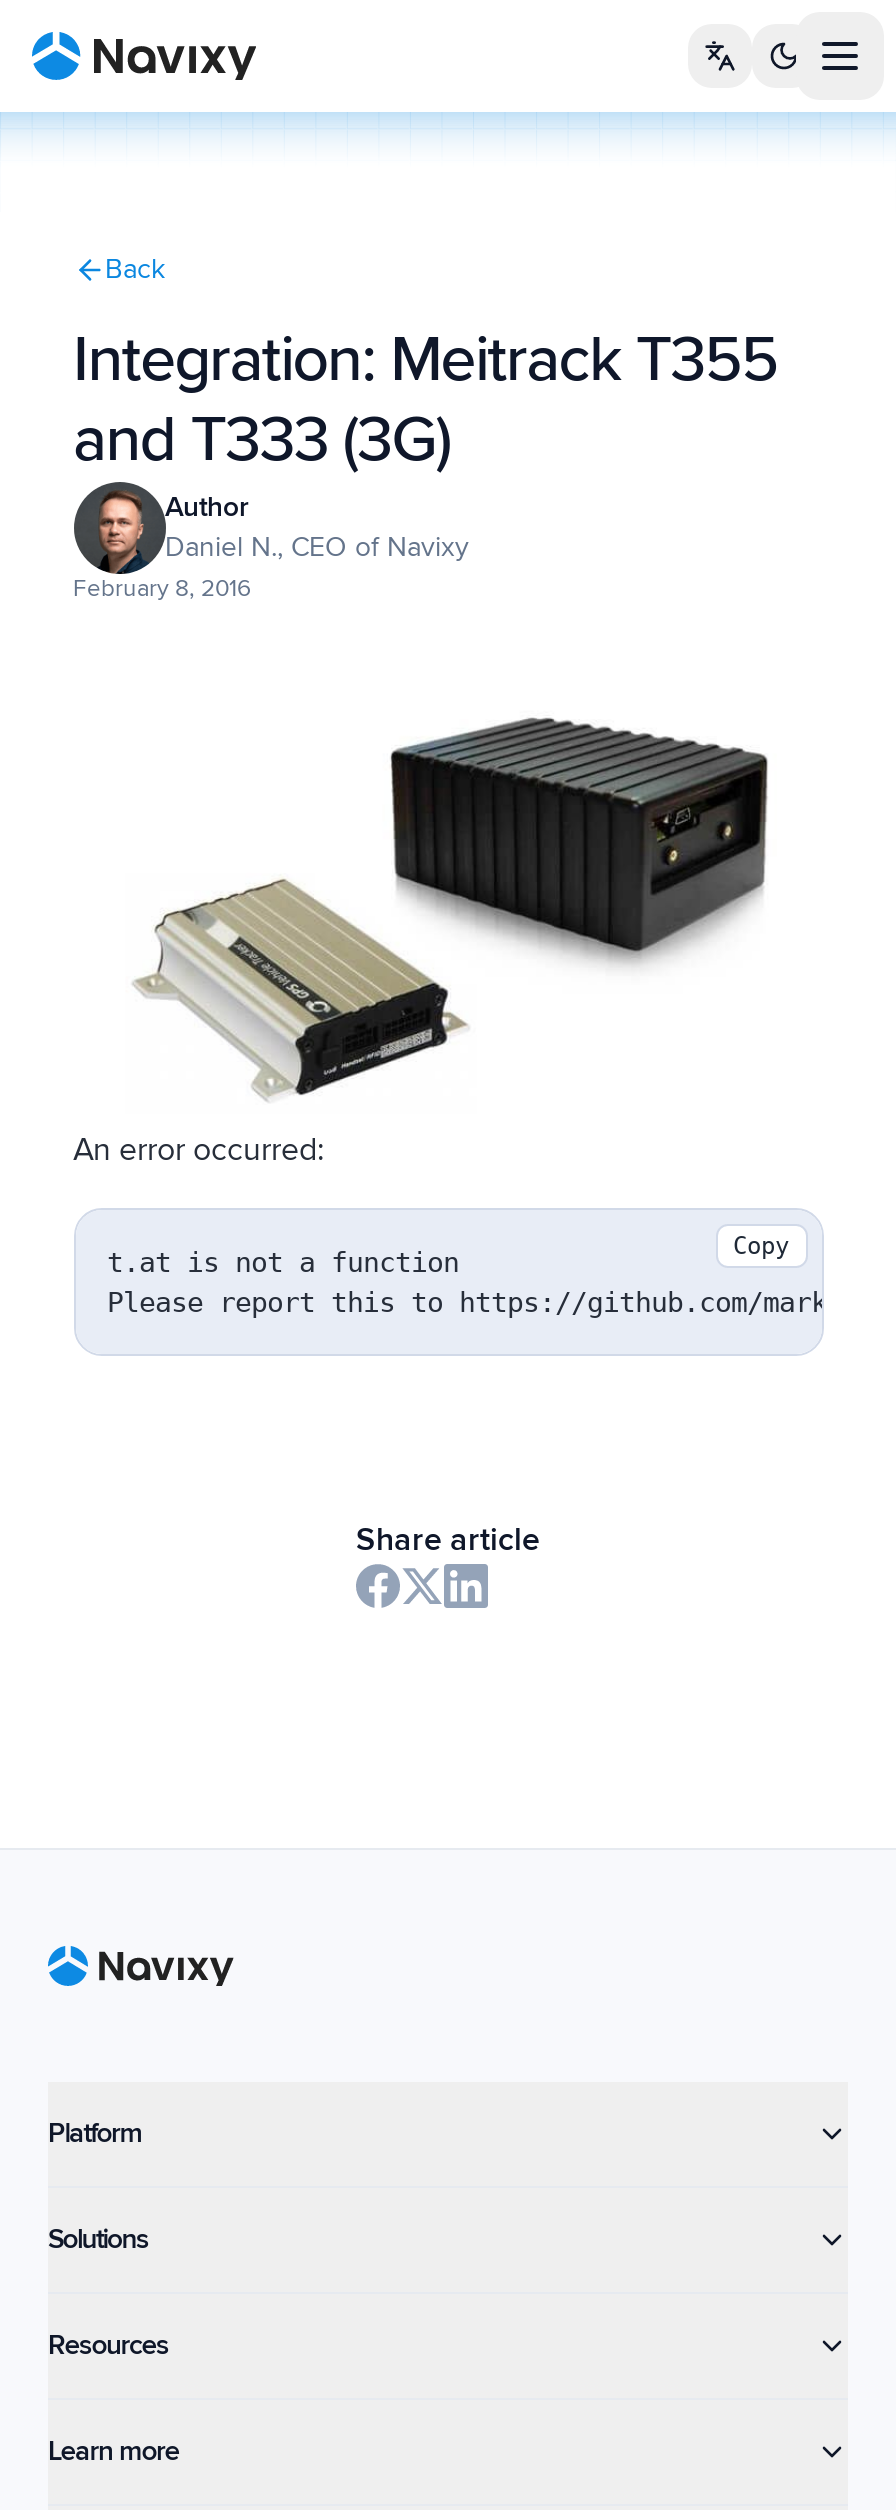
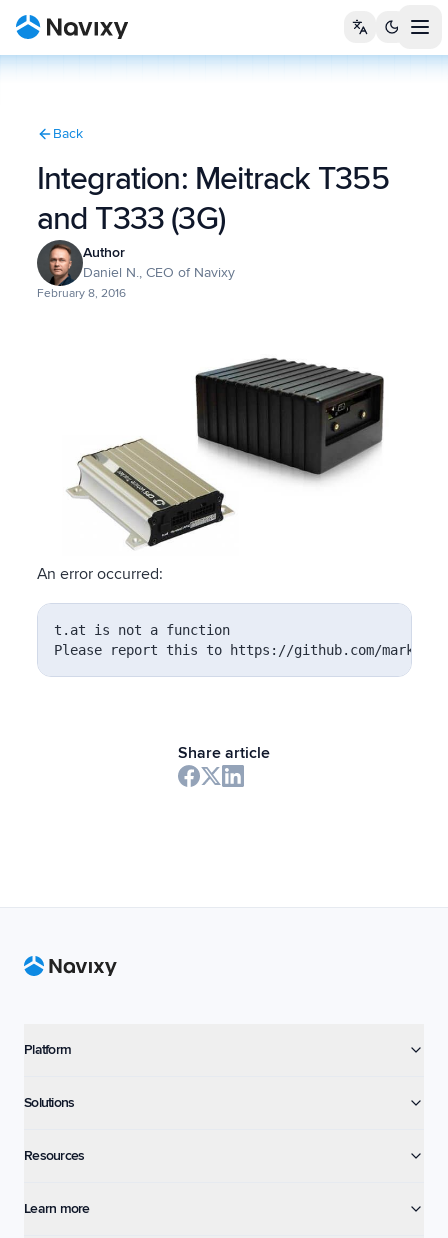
- Copy
